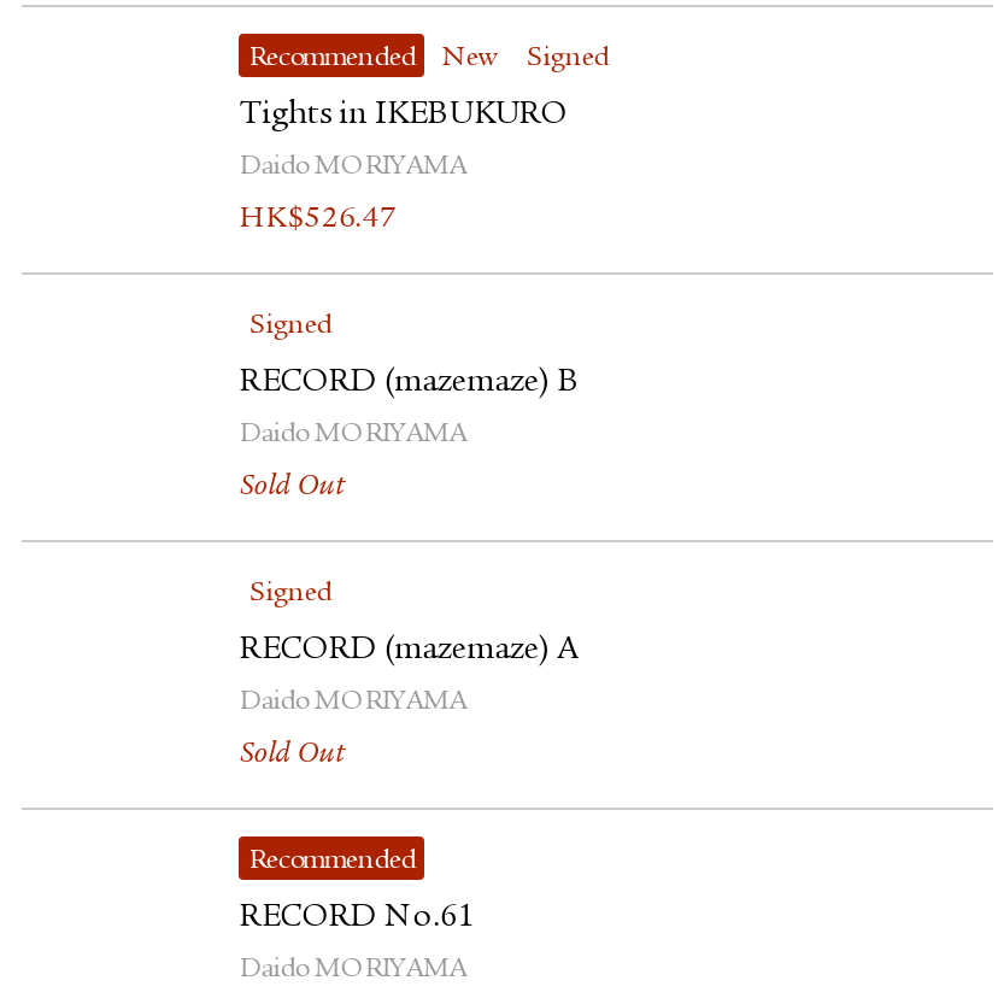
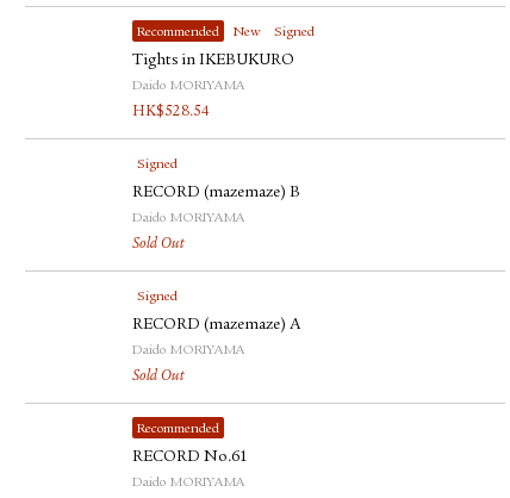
- HK$526.47
+ HK$528.54
